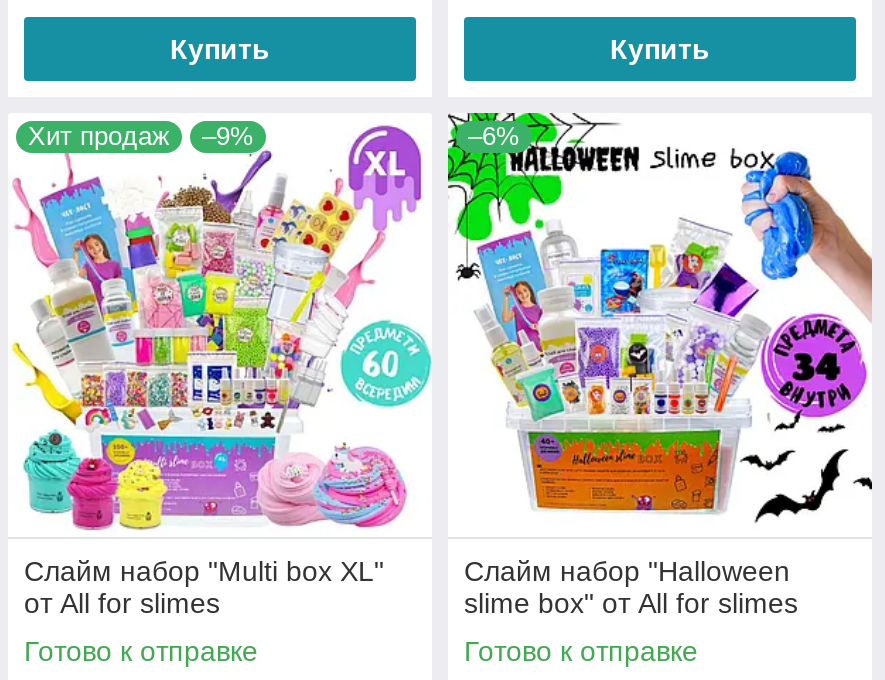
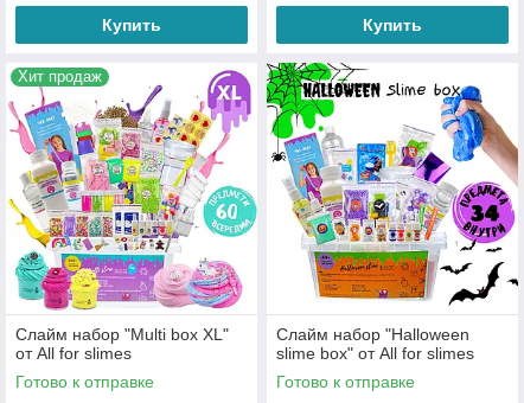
- –9%

- –6%
